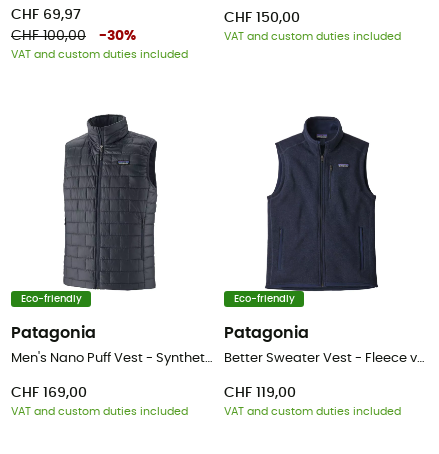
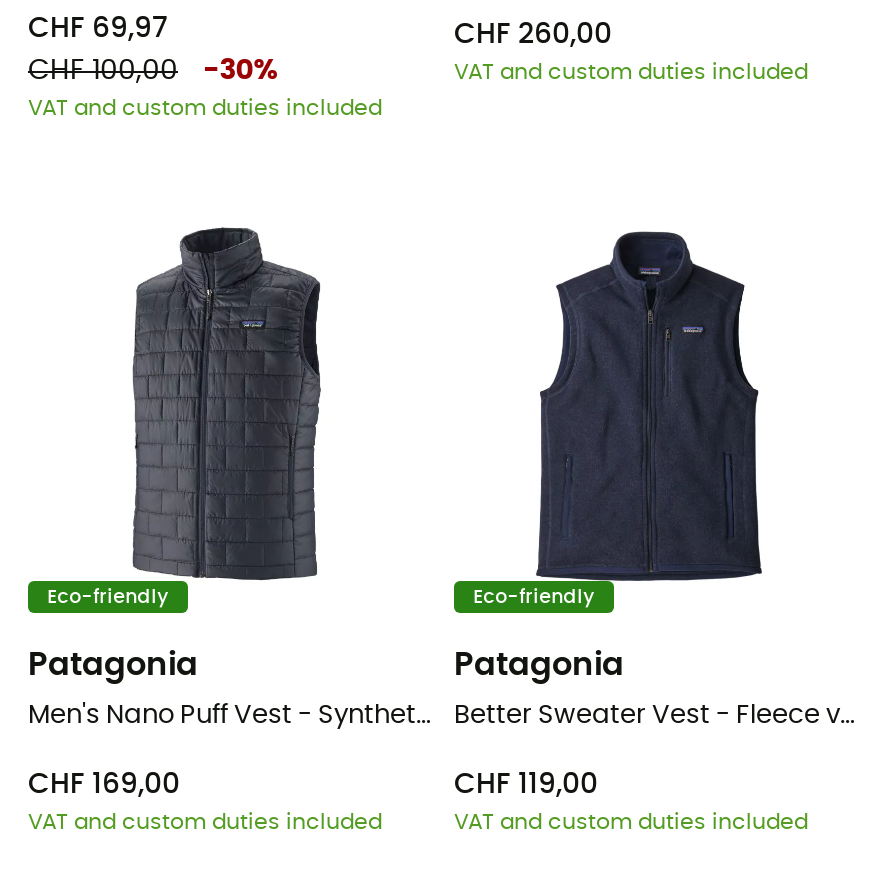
- CHF 150,00
+ CHF 260,00
